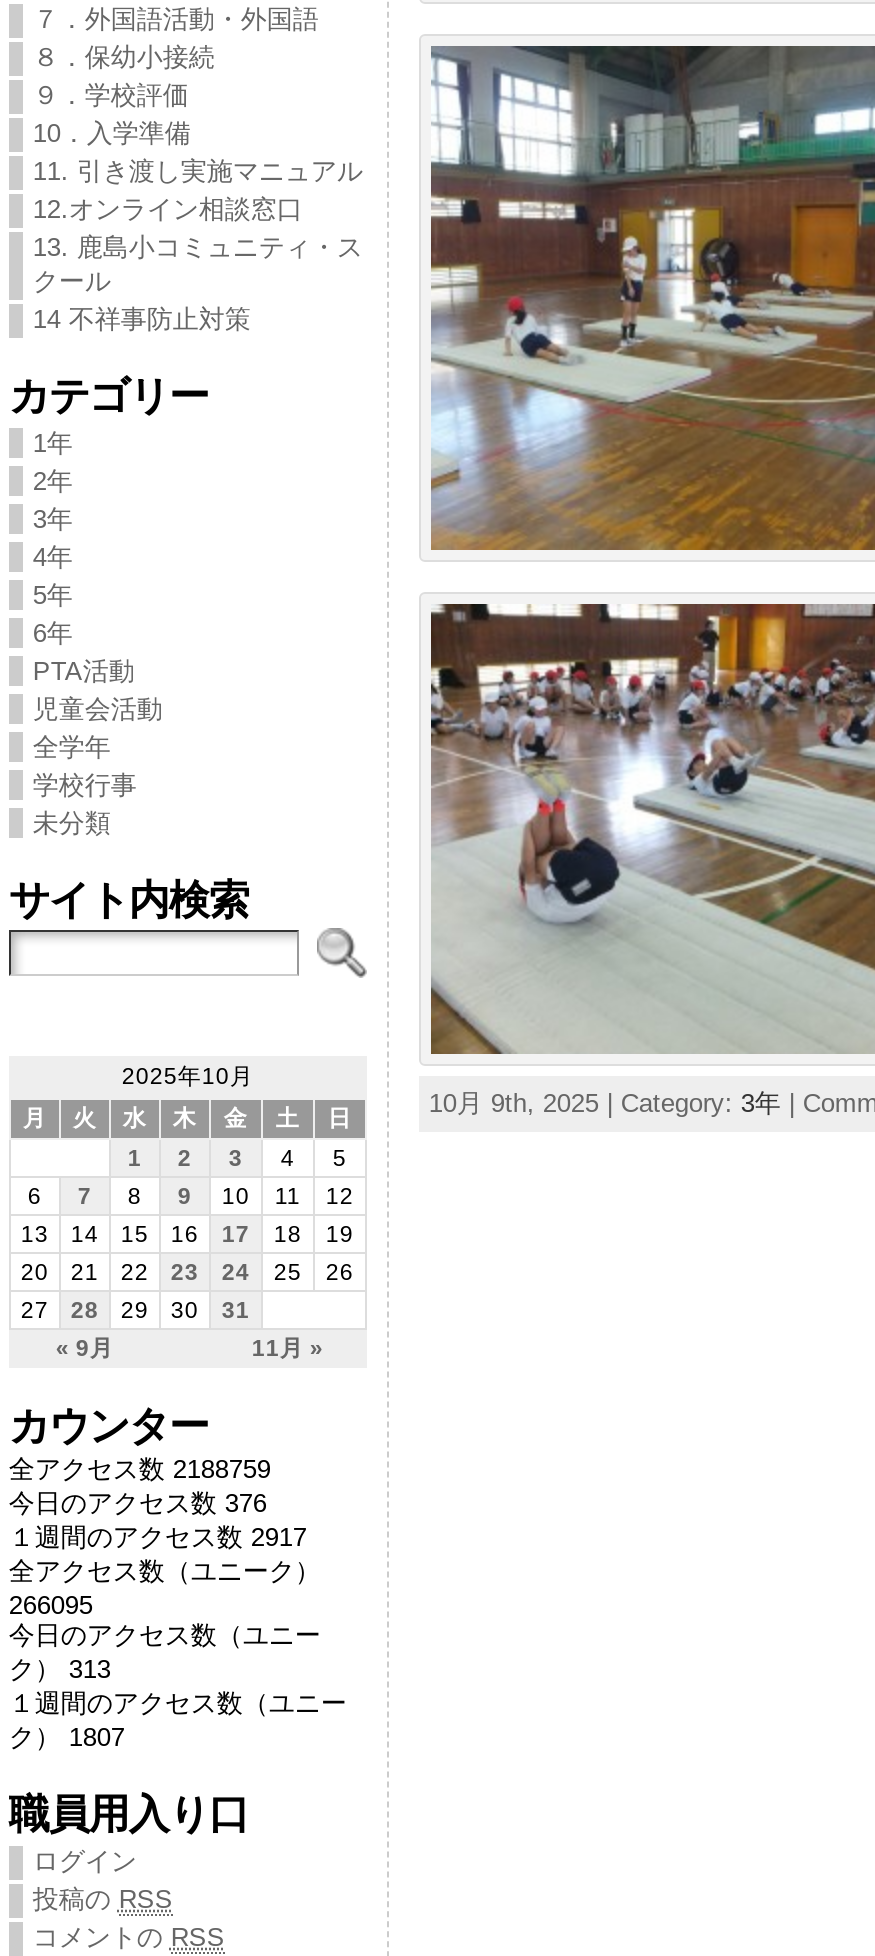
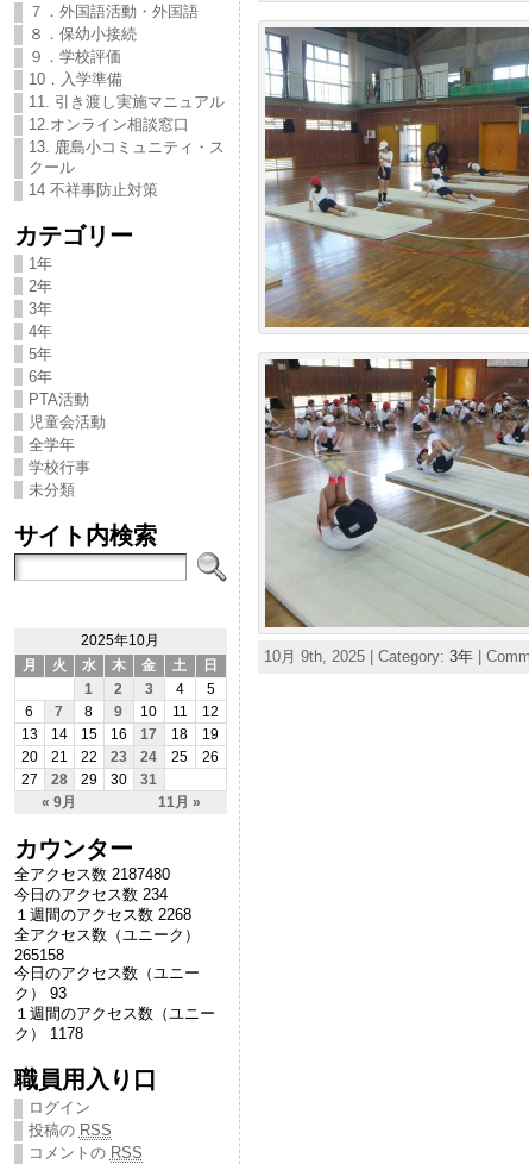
- 全アクセス数 2188759
+ 全アクセス数 2187480

- 今日のアクセス数 376
+ 今日のアクセス数 234

- １週間のアクセス数 2917
+ １週間のアクセス数 2268

- 266095
+ 265158

- ク） 313
+ ク） 93

- ク） 1807
+ ク） 1178
